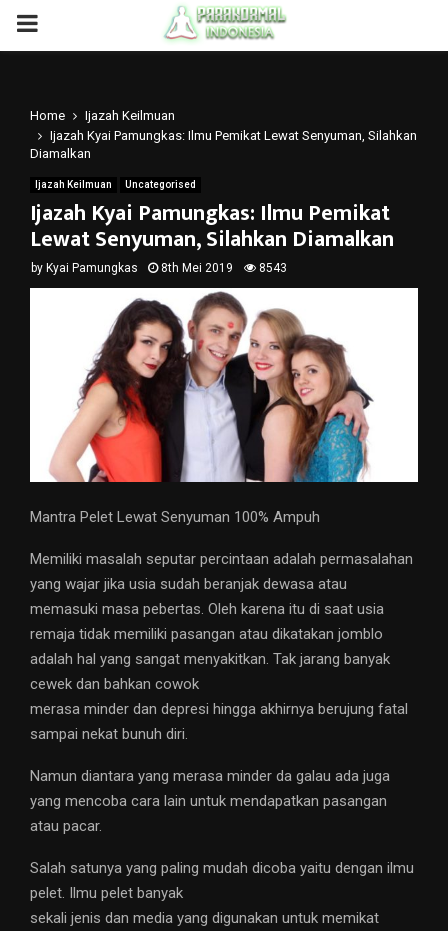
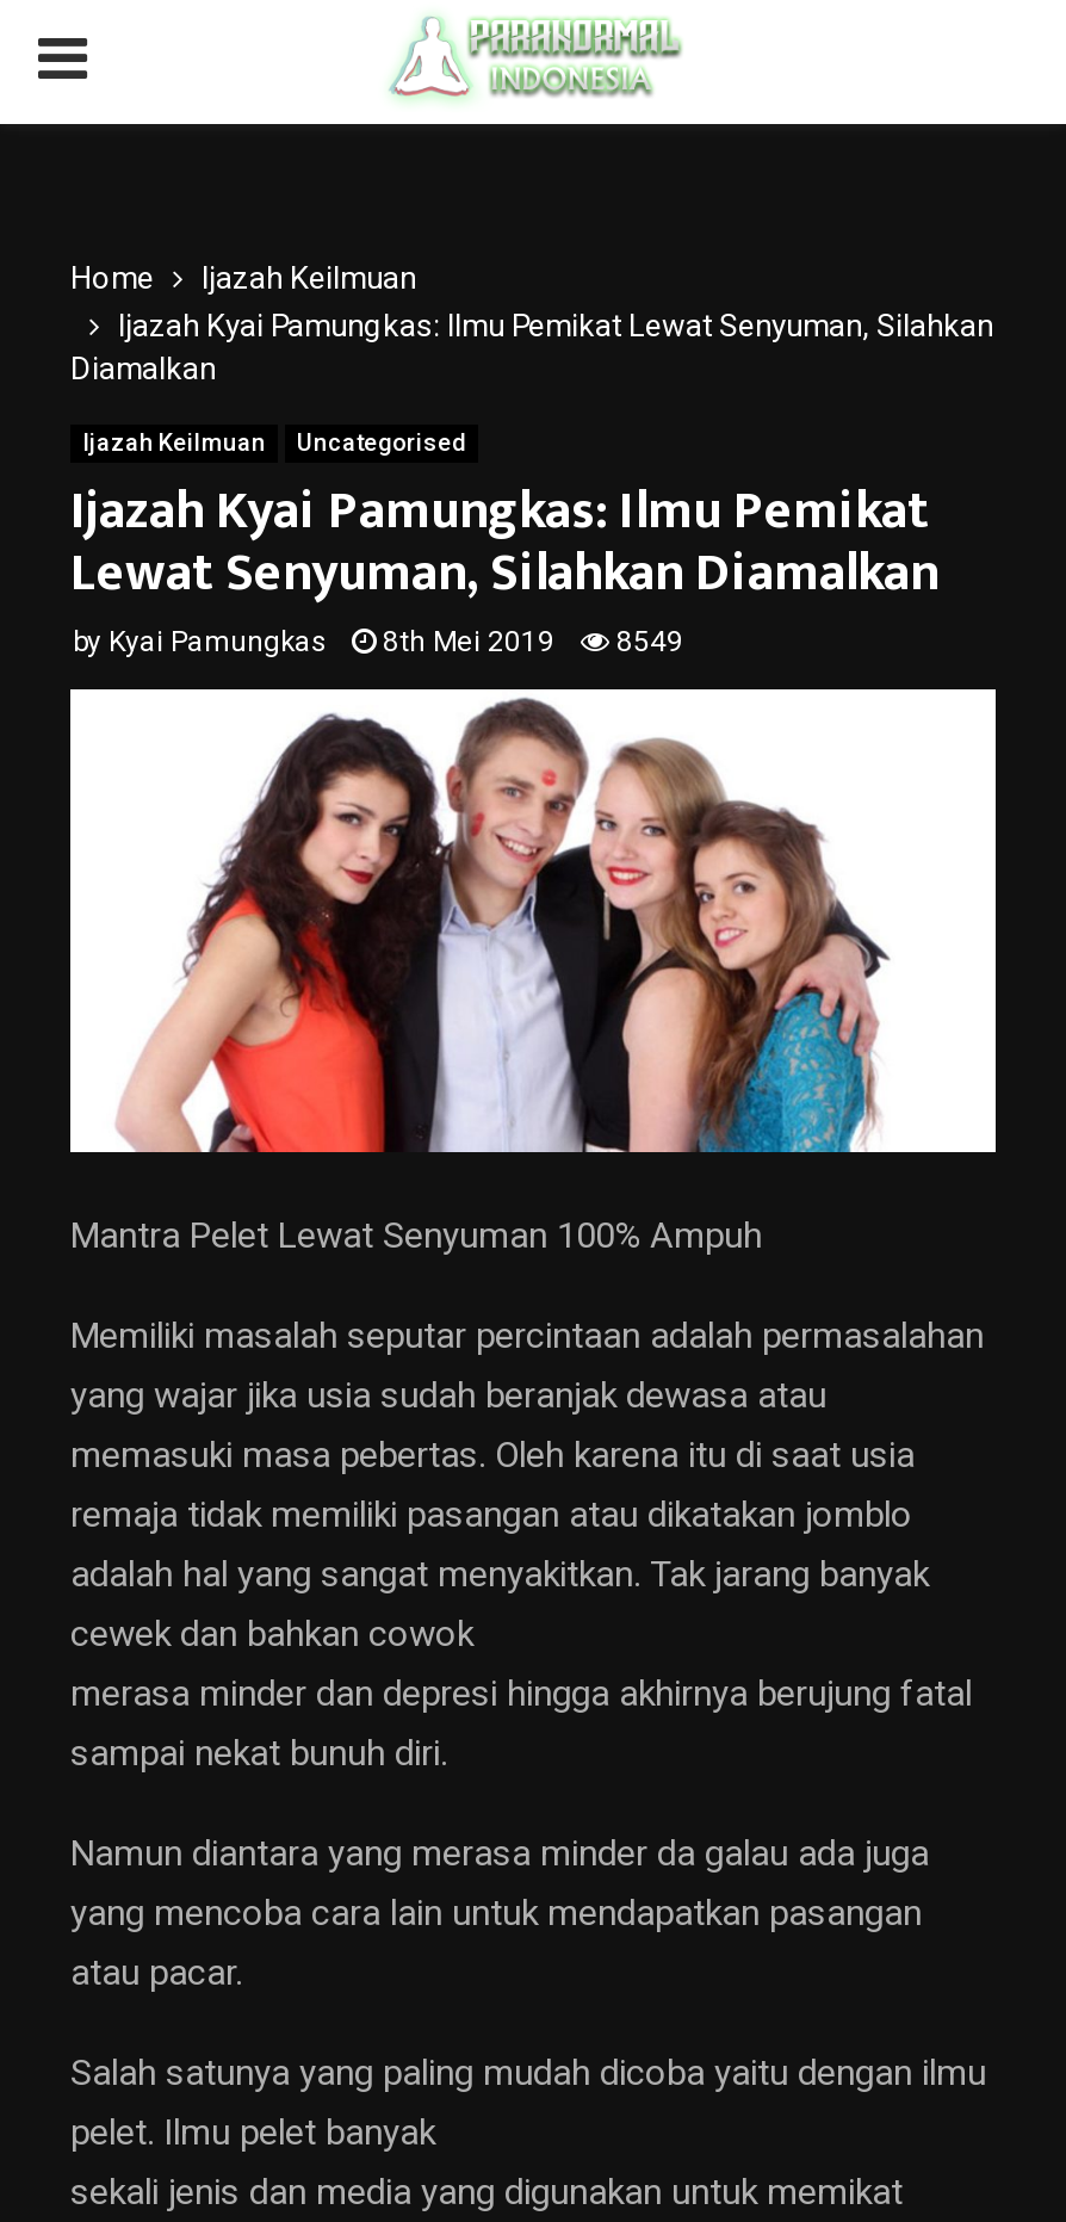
- by Kyai Pamungkas 8th Mei 2019 8543
+ by Kyai Pamungkas 8th Mei 2019 8549
